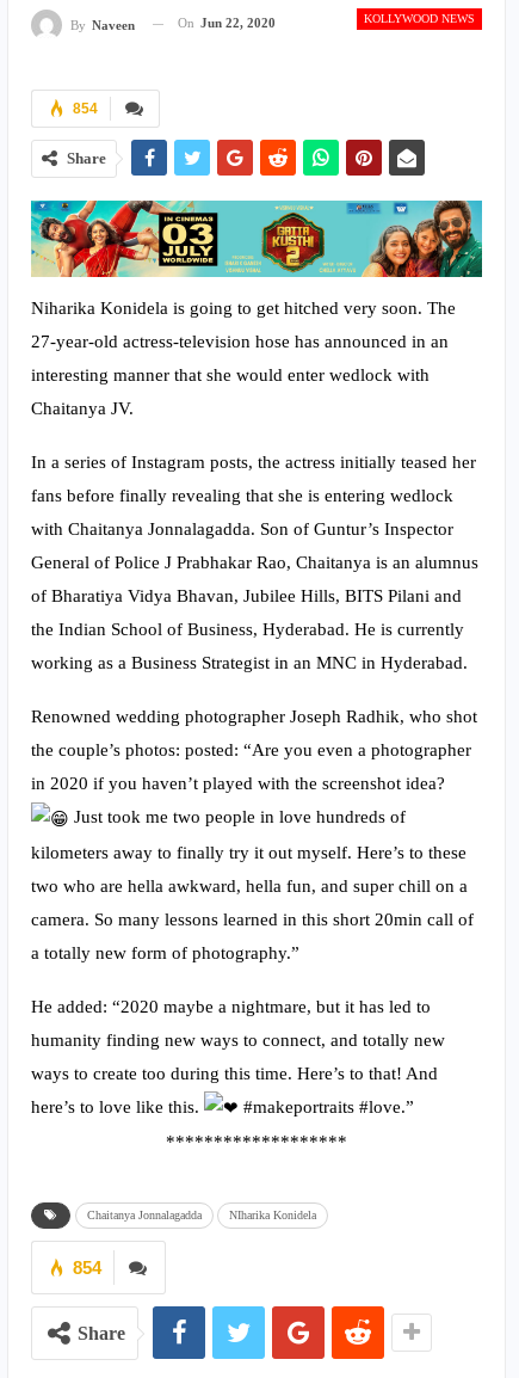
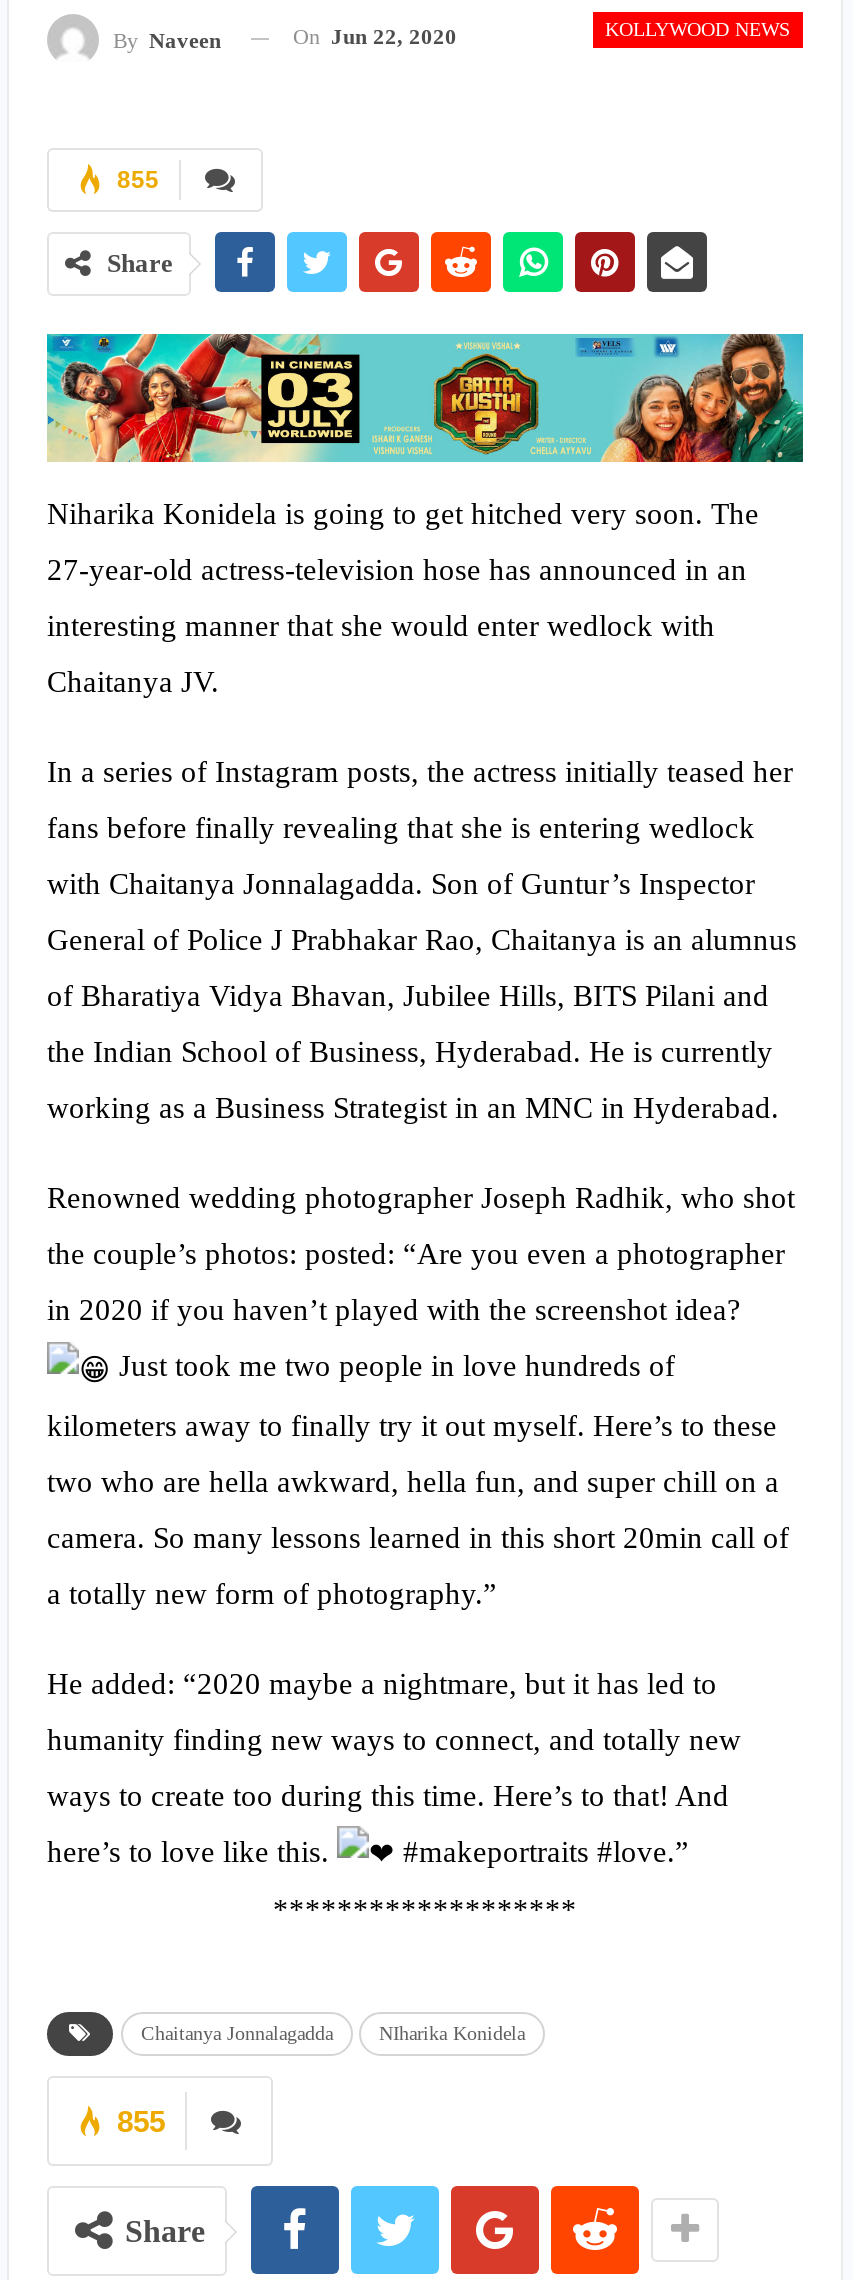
- 854
+ 855

- 854
+ 855
